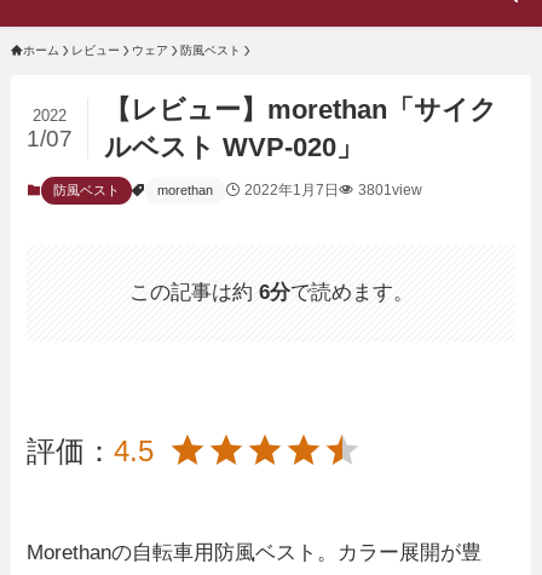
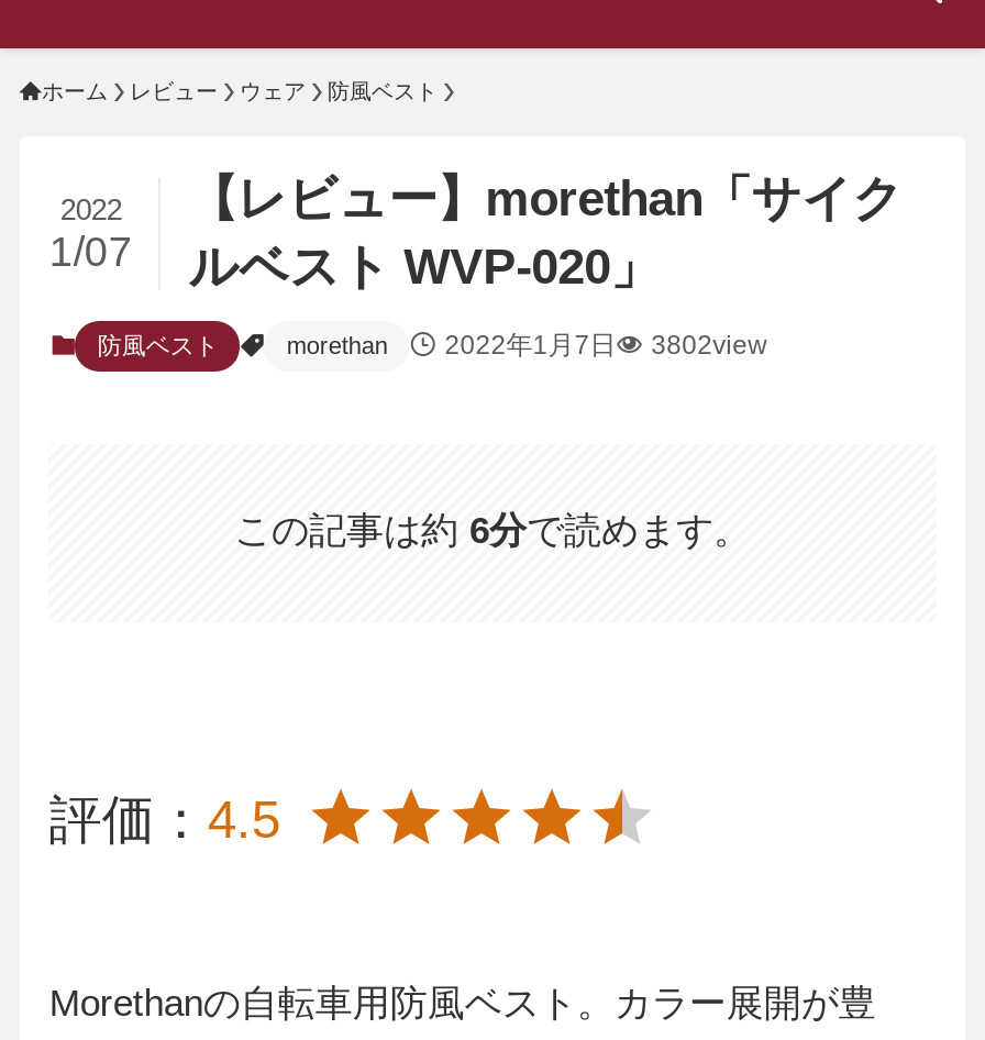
- 2022年1月7日 3801view
+ 2022年1月7日 3802view
